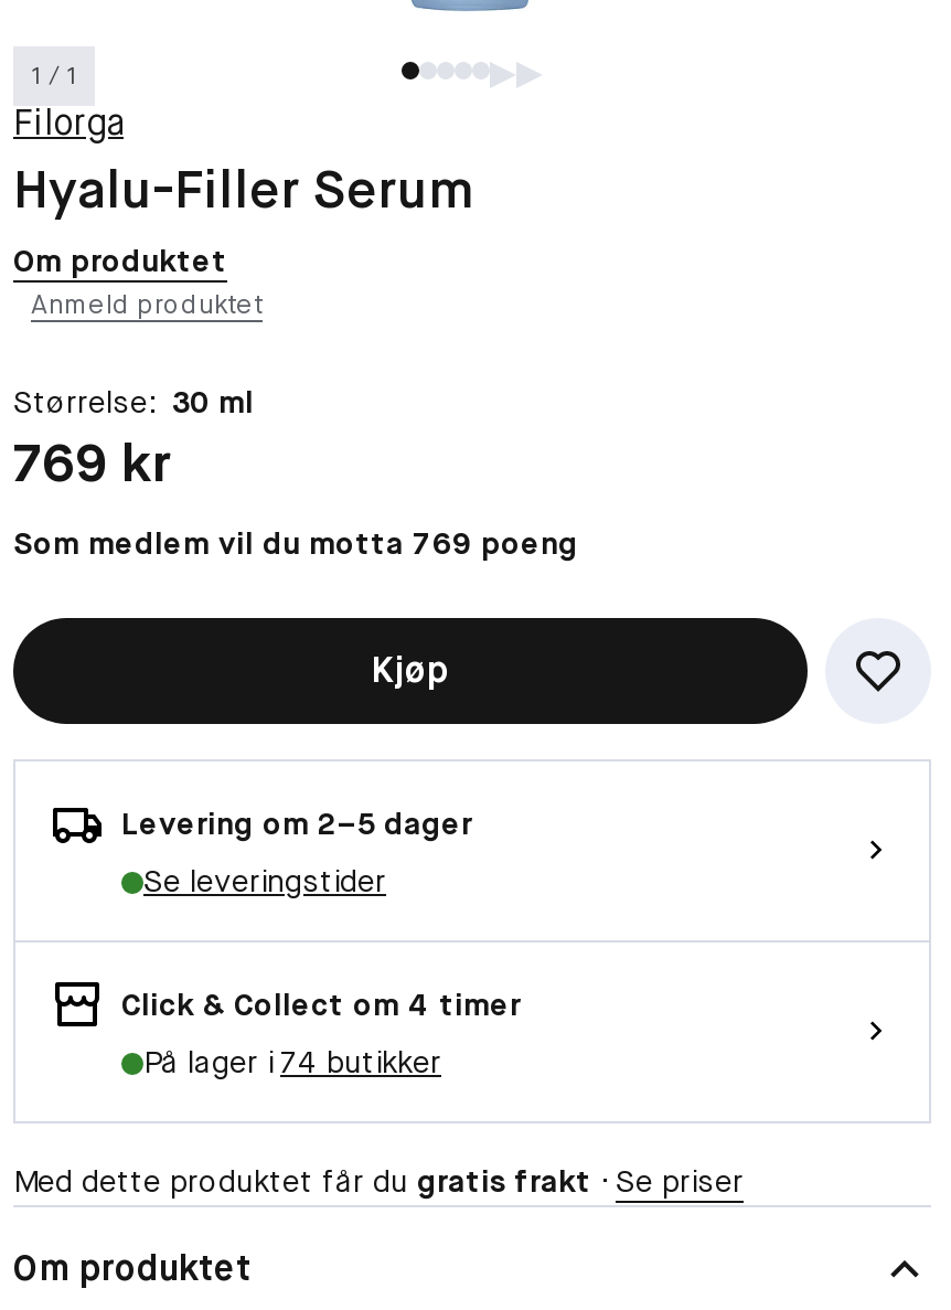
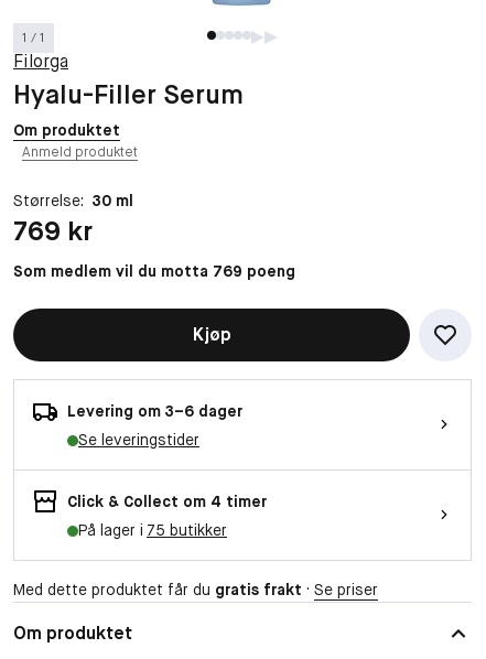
- Levering om 2–5 dager
+ Levering om 3–6 dager

- På lager i 74 butikker
+ På lager i 75 butikker
